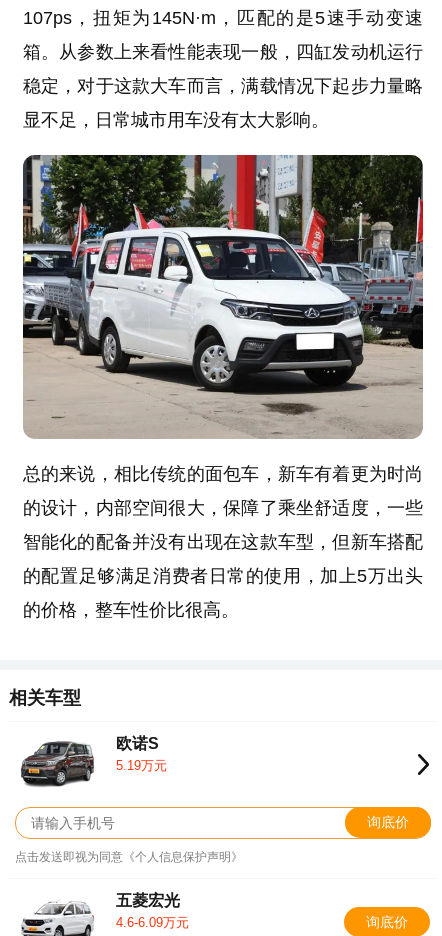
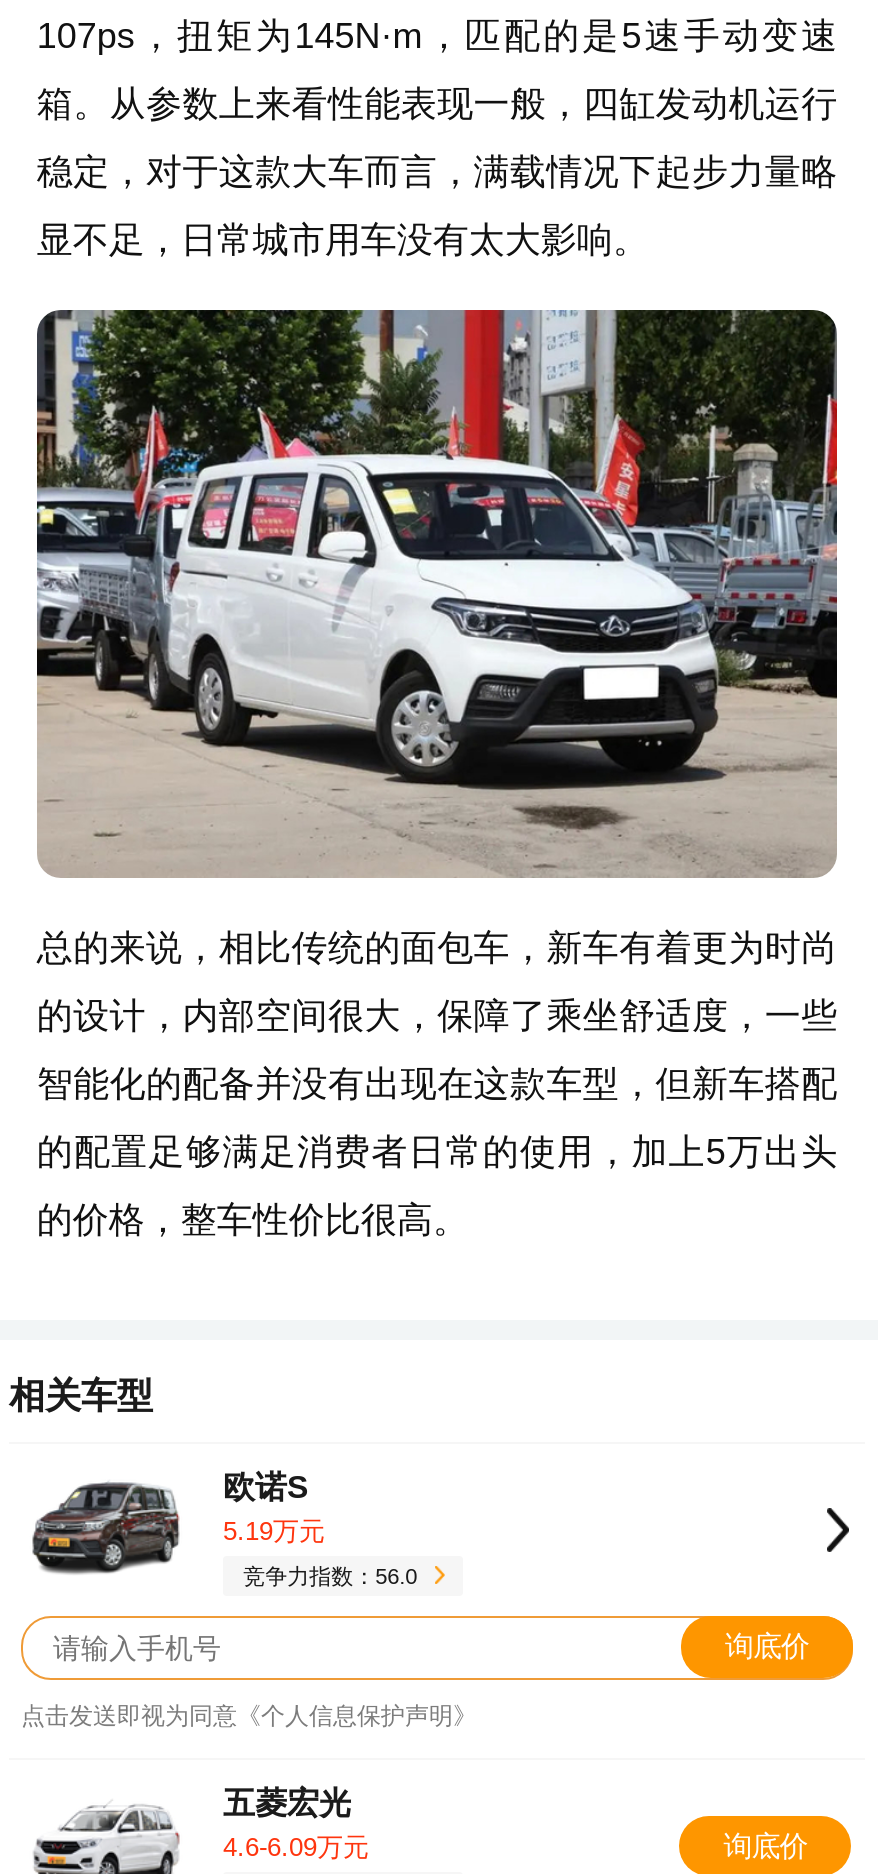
+ 竞争力指数：56.0
